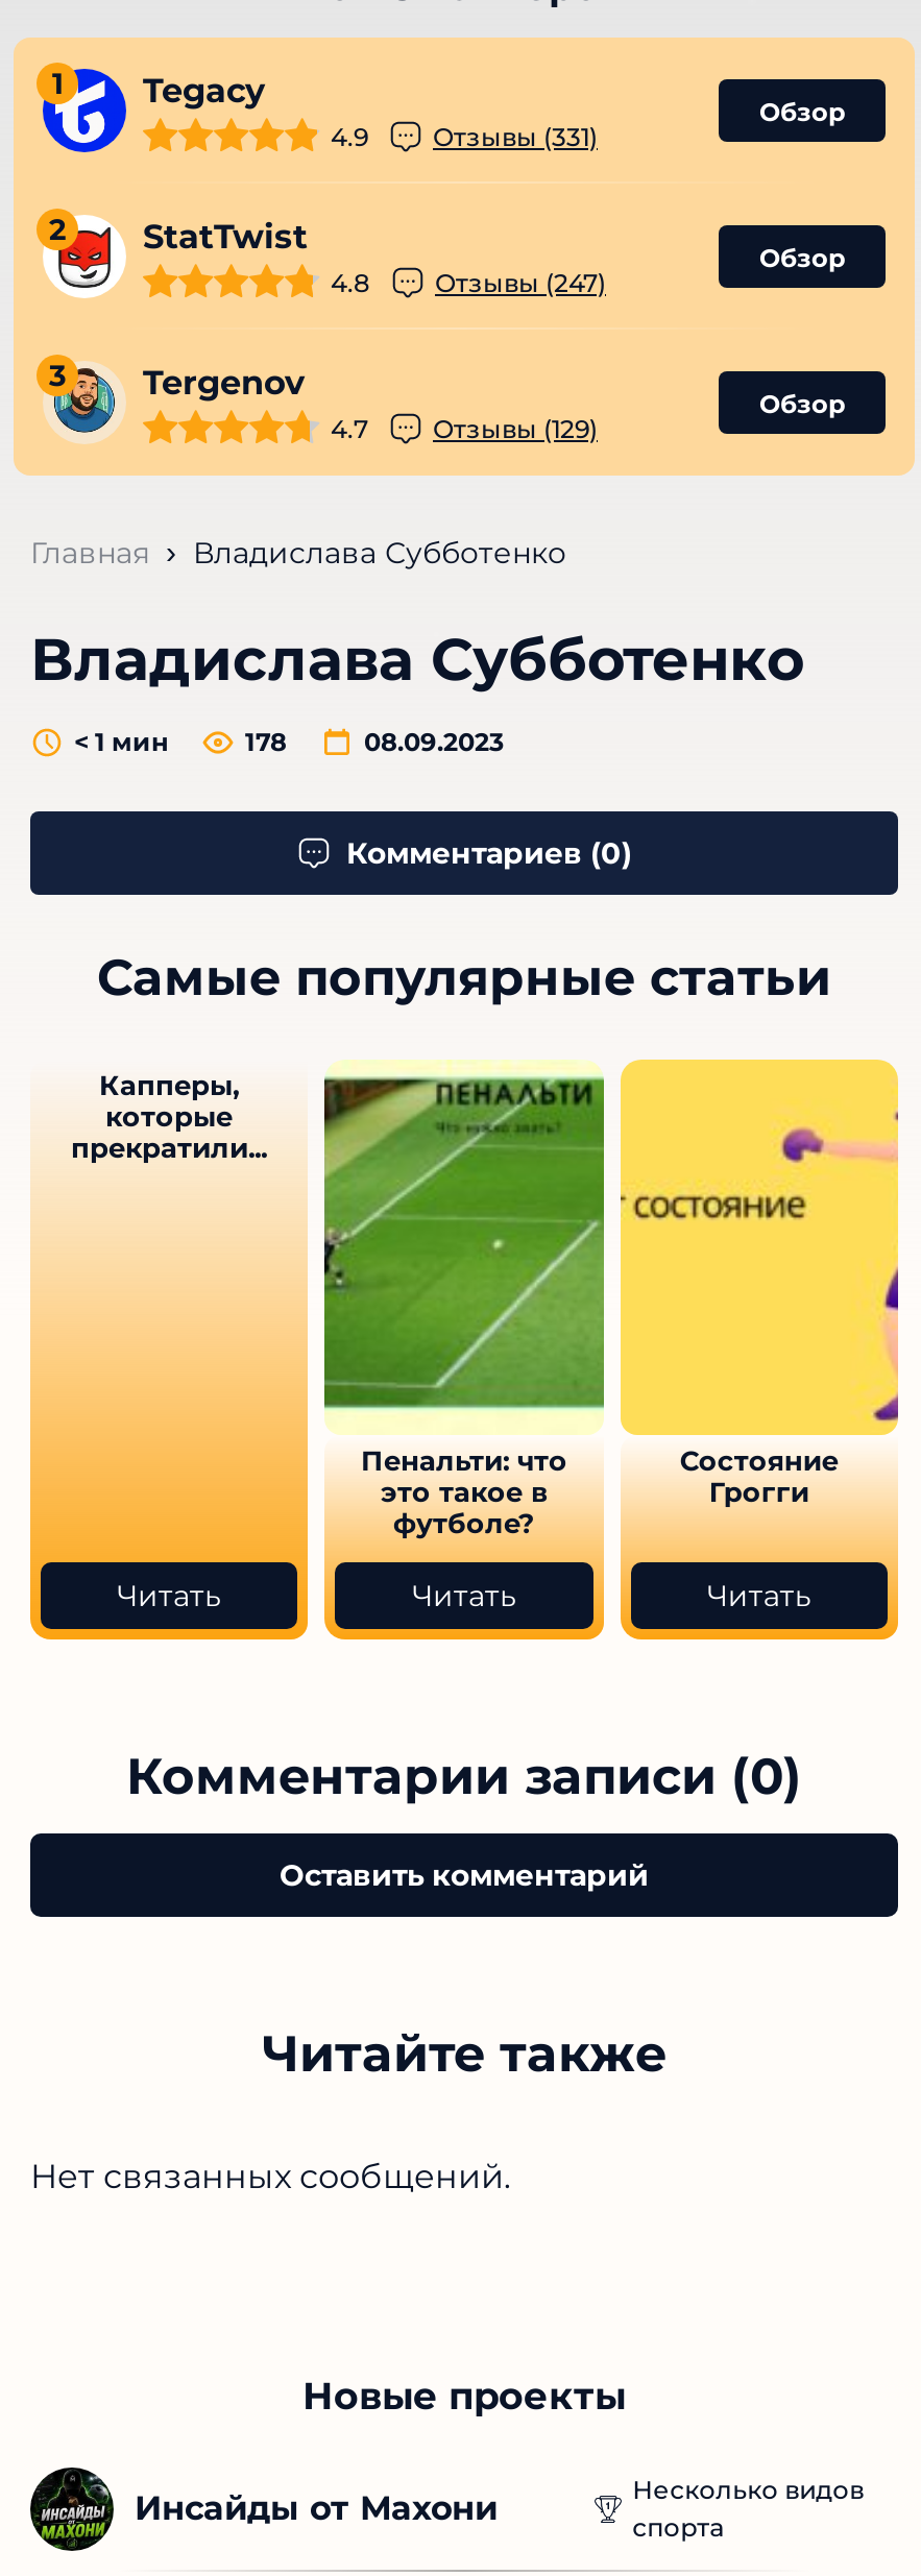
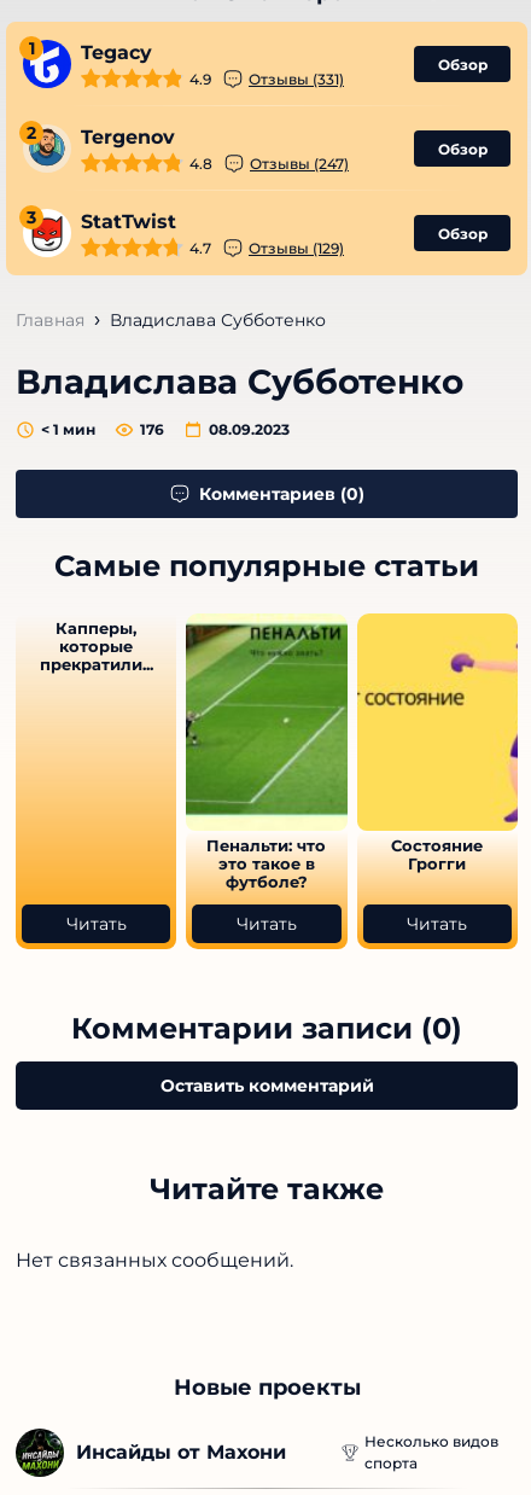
moved down: [image] | StatTwist

moved up: [image] | Tergenov

- 178
+ 176
